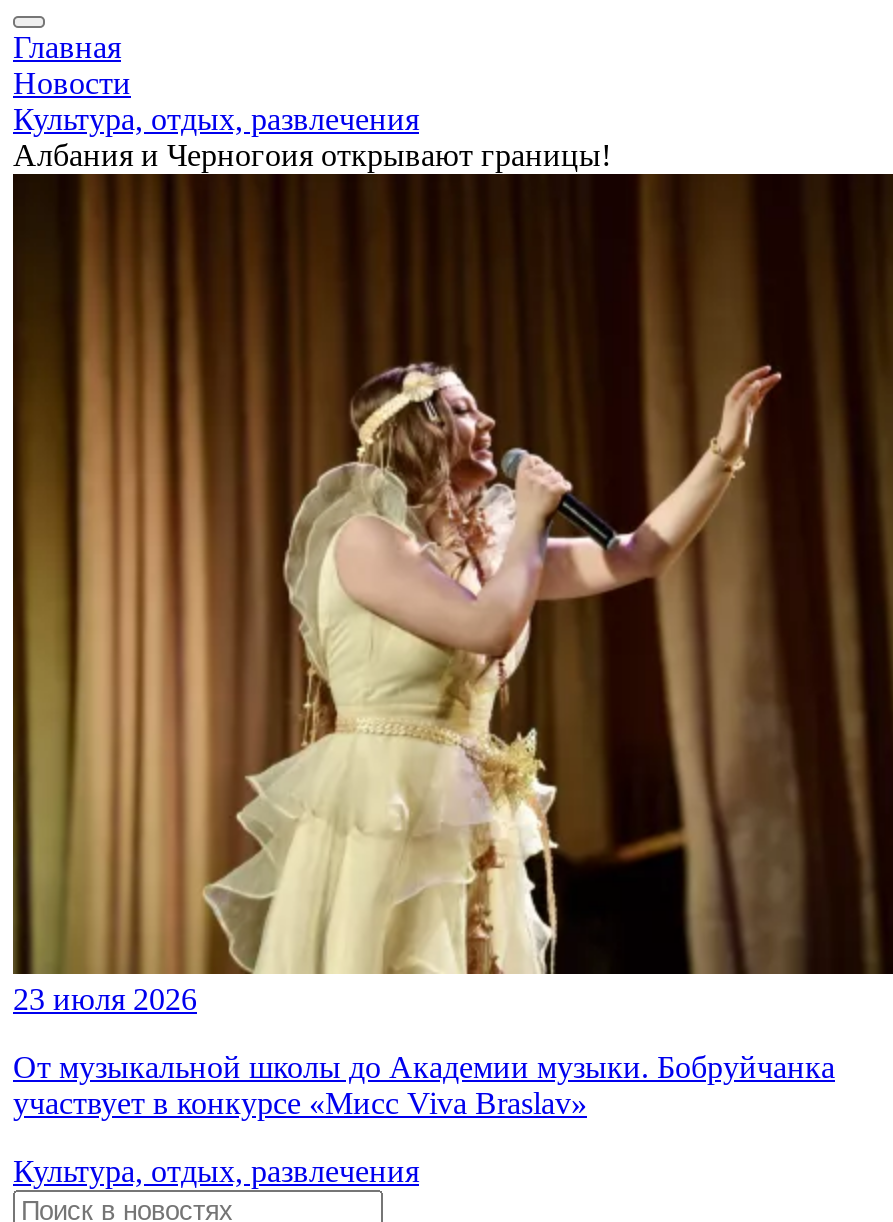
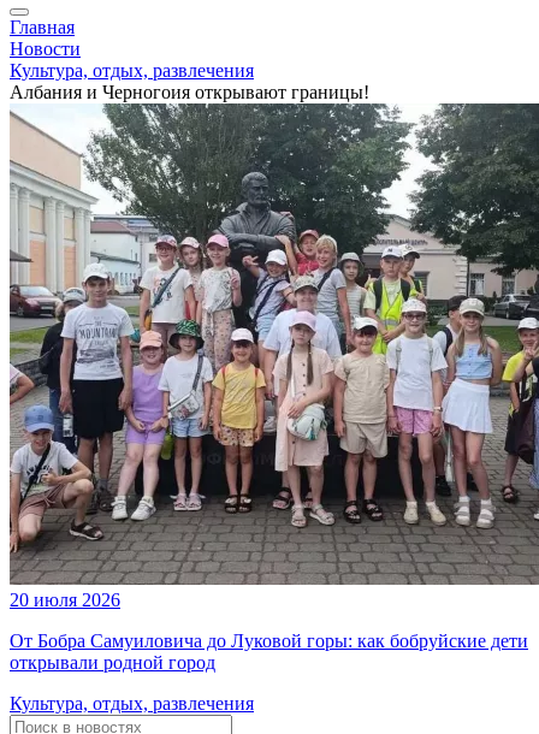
- [image]
- 23 июля 2026
+ [image]
+ 20 июля 2026

- От музыкальной школы до Академии музыки. Бобруйчанка
- участвует в конкурсе «Мисс Viva Braslav»
+ От Бобра Самуиловича до Луковой горы: как бобруйские дети
+ открывали родной город
